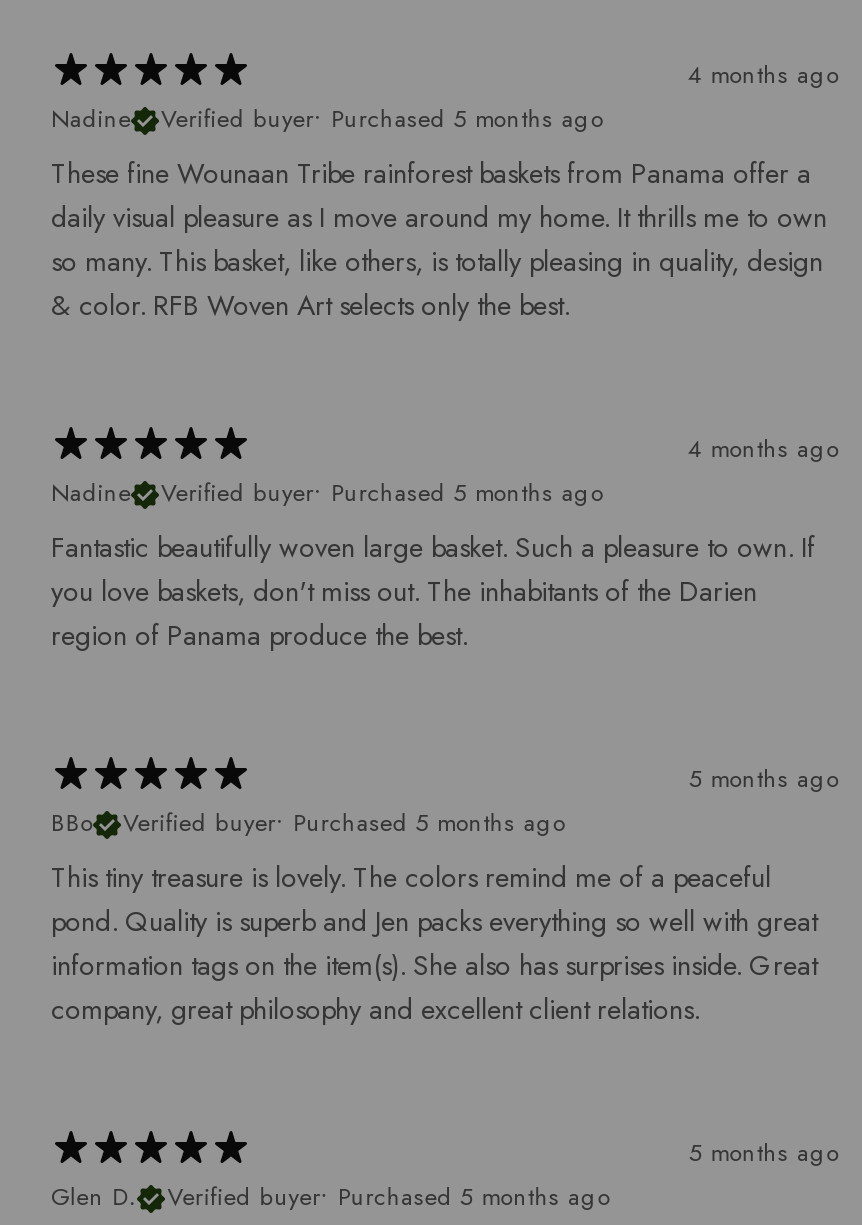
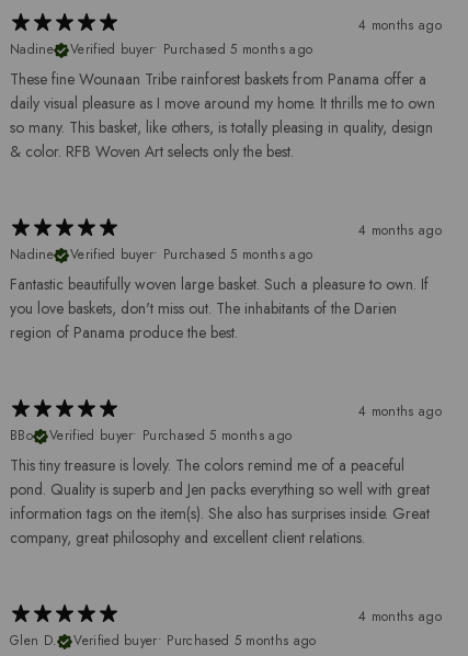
- 5 months ago
+ 4 months ago

- 5 months ago
+ 4 months ago
